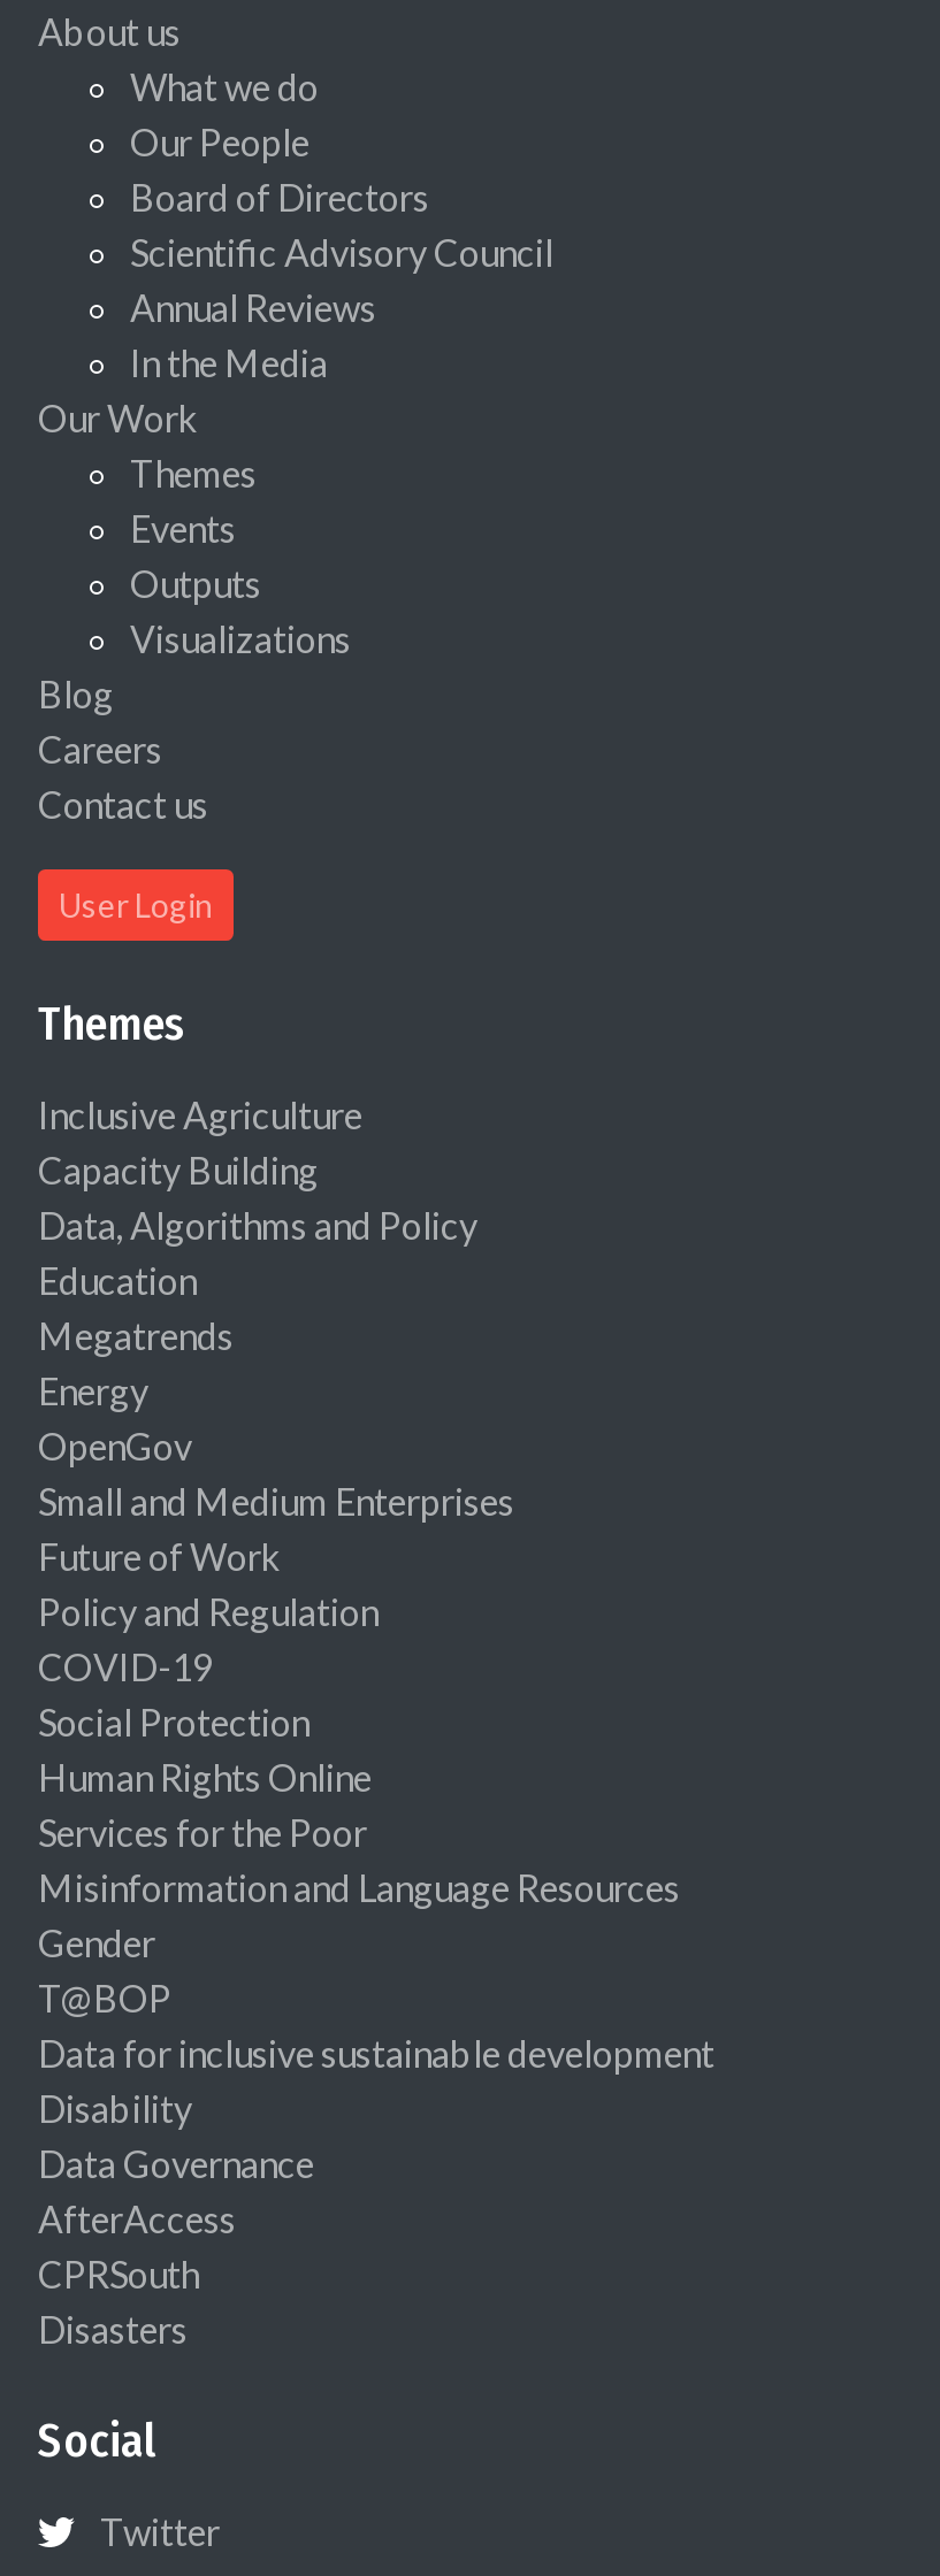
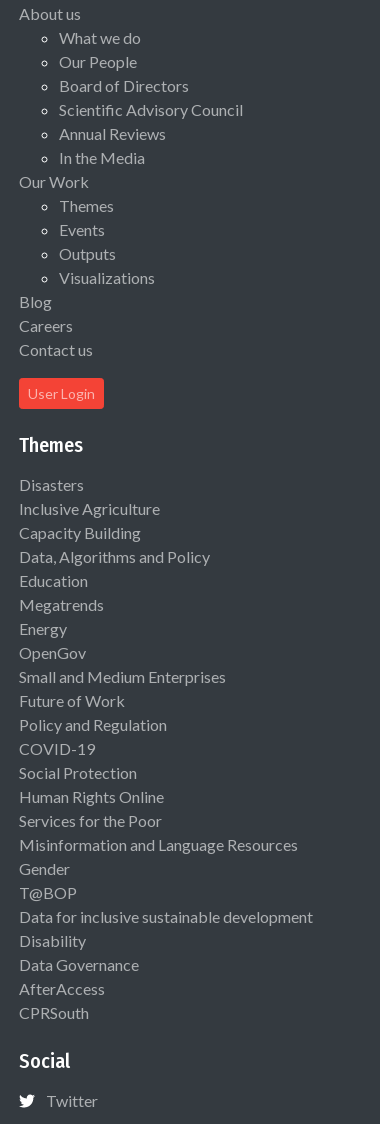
moved down: Inclusive Agriculture | Capacity Building | Data, Algorithms and Policy | ... | AfterAccess | CPRSouth

moved up: Disasters
